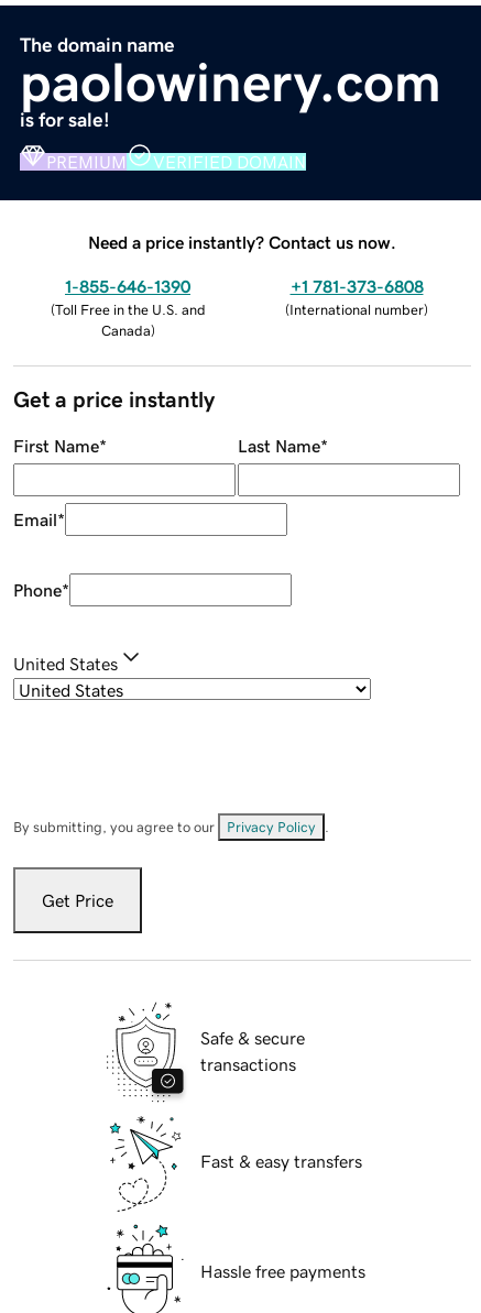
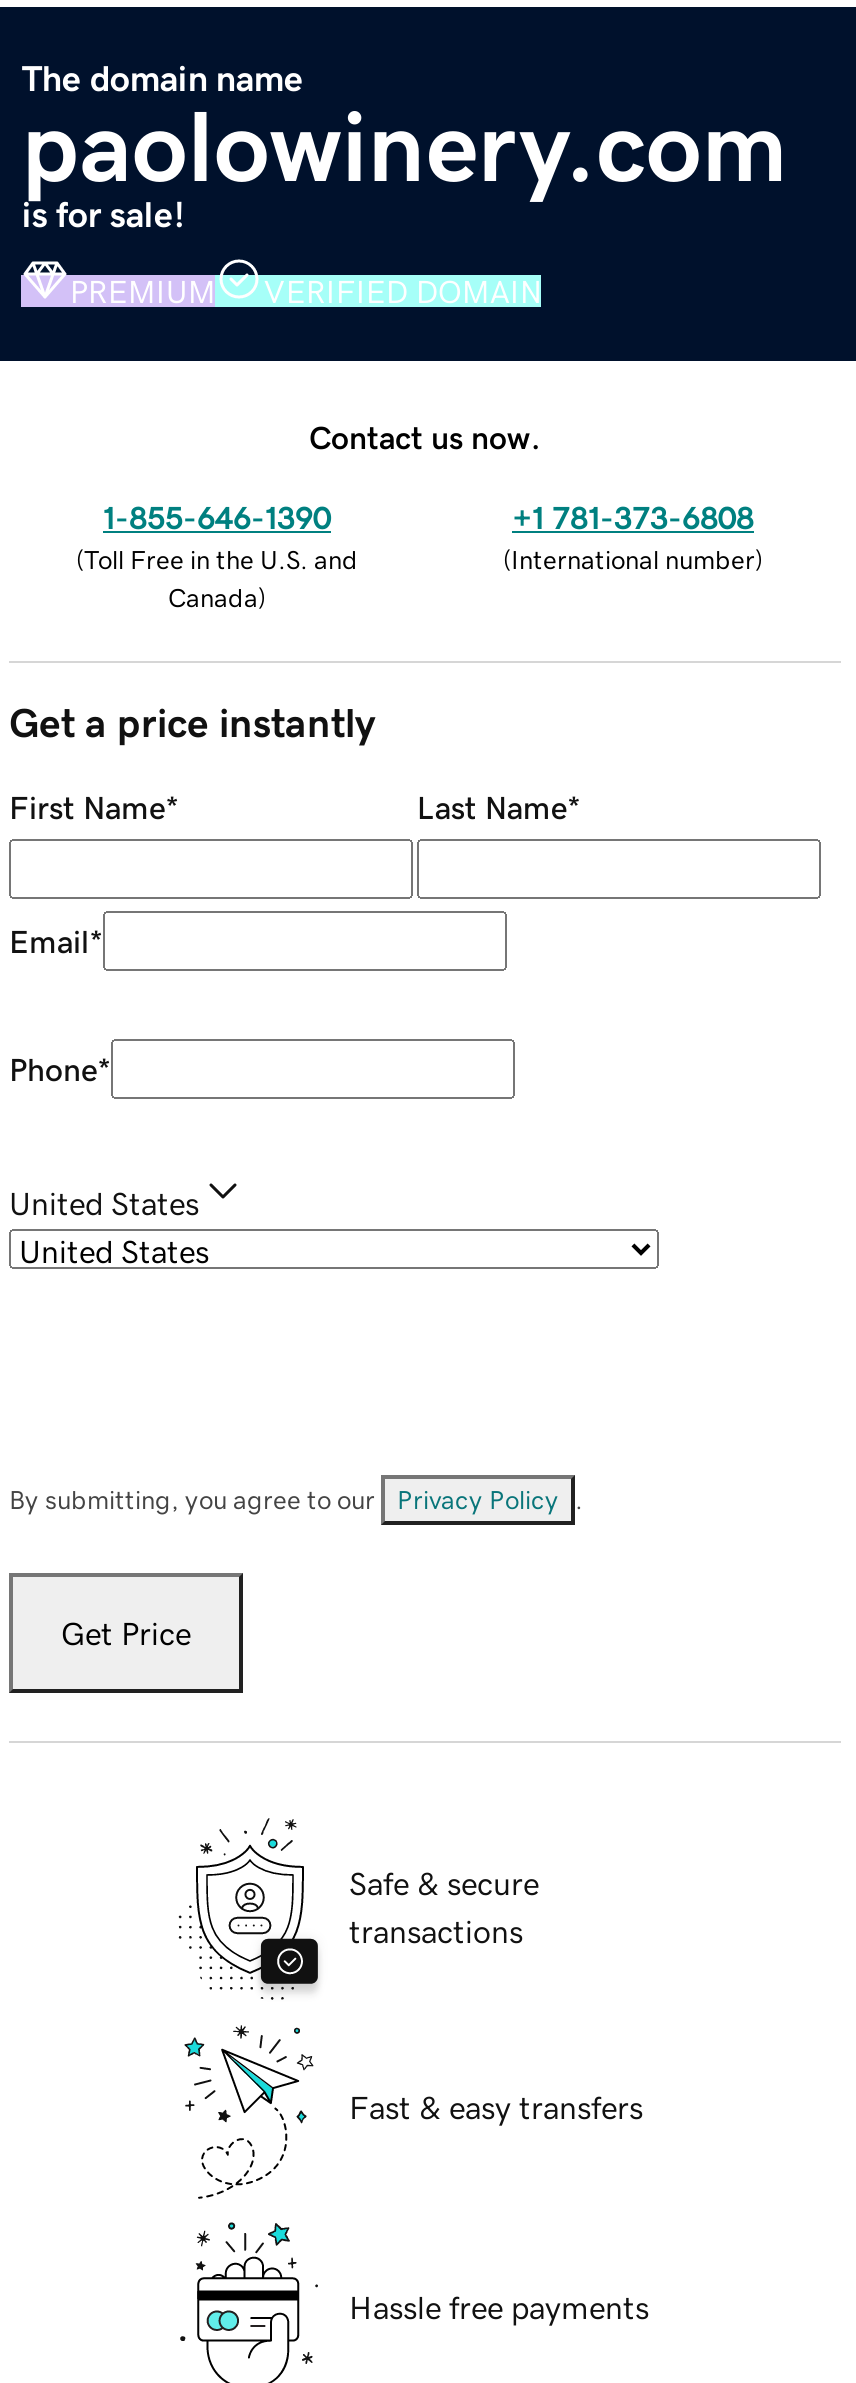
- Need a price instantly? Contact us now.
+ Contact us now.
